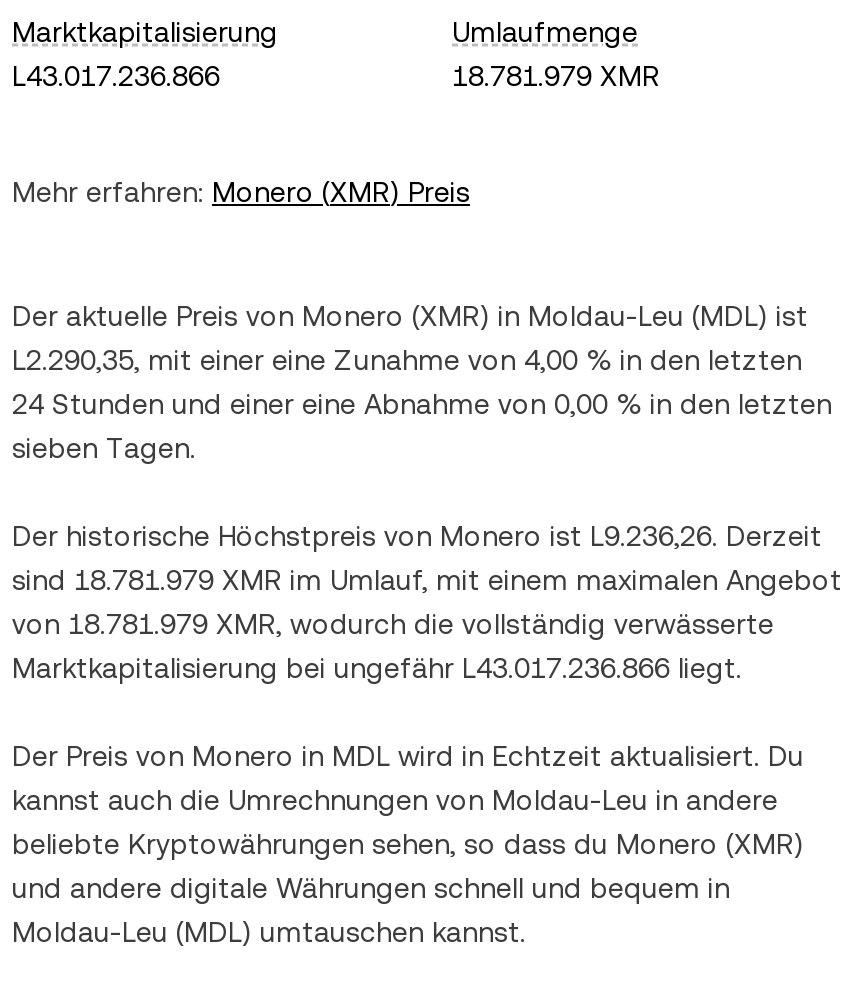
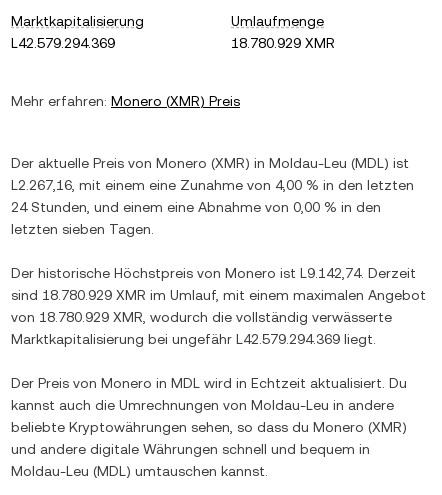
- L43.017.236.866
+ L42.579.294.369

- 18.781.979 XMR
+ 18.780.929 XMR

- L2.290,35, mit einer eine Zunahme von 4,00 % in den letzten
- 24 Stunden und einer eine Abnahme von 0,00 % in den letzten
- sieben Tagen.
+ L2.267,16, mit einem eine Zunahme von 4,00 % in den letzten
+ 24 Stunden, und einem eine Abnahme von 0,00 % in den
+ letzten sieben Tagen.

- Der historische Höchstpreis von Monero ist L9.236,26. Derzeit
- sind 18.781.979 XMR im Umlauf, mit einem maximalen Angebot
- von 18.781.979 XMR, wodurch die vollständig verwässerte
- Marktkapitalisierung bei ungefähr L43.017.236.866 liegt.
+ Der historische Höchstpreis von Monero ist L9.142,74. Derzeit
+ sind 18.780.929 XMR im Umlauf, mit einem maximalen Angebot
+ von 18.780.929 XMR, wodurch die vollständig verwässerte
+ Marktkapitalisierung bei ungefähr L42.579.294.369 liegt.
